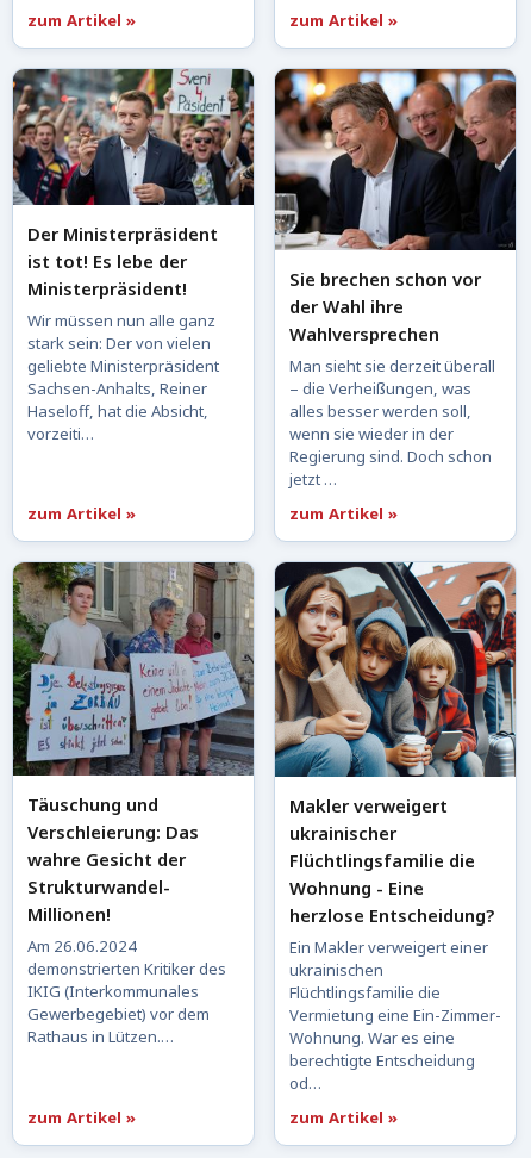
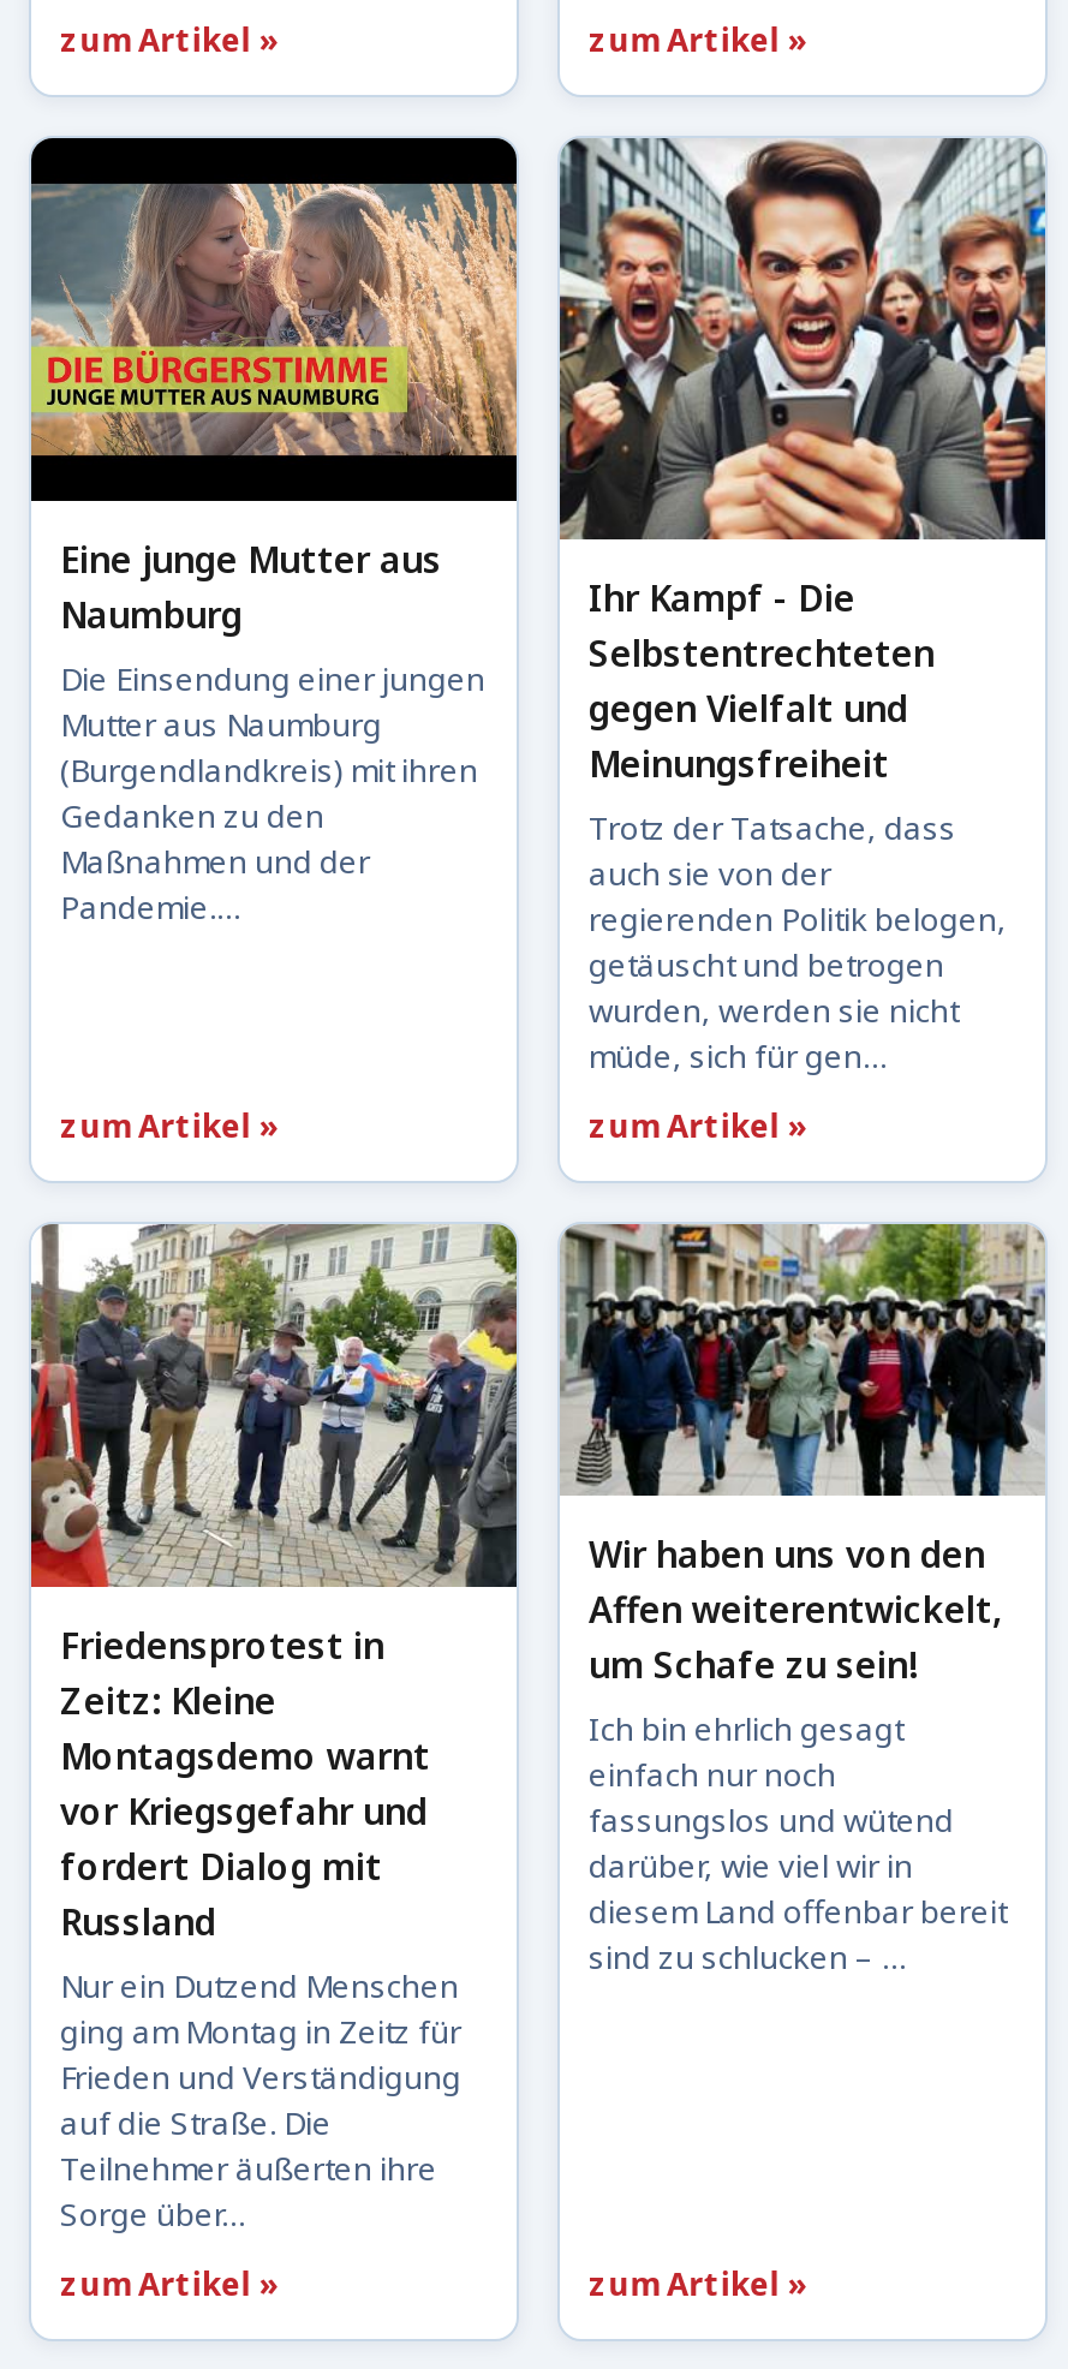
- [image]
- Der Ministerpräsident
- ist tot! Es lebe der
- Ministerpräsident!
- Wir müssen nun alle ganz
- stark sein: Der von vielen
- geliebte Ministerpräsident
- Sachsen-Anhalts, Reiner
- Haseloff, hat die Absicht,
- vorzeiti…
+ [image]
+ Eine junge Mutter aus
+ Naumburg
+ Die Einsendung einer jungen
+ Mutter aus Naumburg
+ (Burgendlandkreis) mit ihren
+ Gedanken zu den
+ Maßnahmen und der
+ Pandemie.…

- [image]
- Sie brechen schon vor
- der Wahl ihre
- Wahlversprechen
- Man sieht sie derzeit überall
- – die Verheißungen, was
- alles besser werden soll,
- wenn sie wieder in der
- Regierung sind. Doch schon
- jetzt …
+ [image]
+ Ihr Kampf - Die
+ Selbstentrechteten
+ gegen Vielfalt und
+ Meinungsfreiheit
+ Trotz der Tatsache, dass
+ auch sie von der
+ regierenden Politik belogen,
+ getäuscht und betrogen
+ wurden, werden sie nicht
+ müde, sich für gen…

moved down: zum Artikel » | zum Artikel »

- [image]
- Täuschung und
- Verschleierung: Das
- wahre Gesicht der
- Strukturwandel-
- Millionen!
- Am 26.06.2024
- demonstrierten Kritiker des
- IKIG (Interkommunales
- Gewerbegebiet) vor dem
- Rathaus in Lützen.…
+ [image]
+ Friedensprotest in
+ Zeitz: Kleine
+ Montagsdemo warnt
+ vor Kriegsgefahr und
+ fordert Dialog mit
+ Russland
+ Nur ein Dutzend Menschen
+ ging am Montag in Zeitz für
+ Frieden und Verständigung
+ auf die Straße. Die
+ Teilnehmer äußerten ihre
+ Sorge über…

- [image]
- Makler verweigert
- ukrainischer
- Flüchtlingsfamilie die
- Wohnung - Eine
- herzlose Entscheidung?
- Ein Makler verweigert einer
- ukrainischen
- Flüchtlingsfamilie die
- Vermietung eine Ein-Zimmer-
- Wohnung. War es eine
- berechtigte Entscheidung
- od…
+ [image]
+ Wir haben uns von den
+ Affen weiterentwickelt,
+ um Schafe zu sein!
+ Ich bin ehrlich gesagt
+ einfach nur noch
+ fassungslos und wütend
+ darüber, wie viel wir in
+ diesem Land offenbar bereit
+ sind zu schlucken – …
